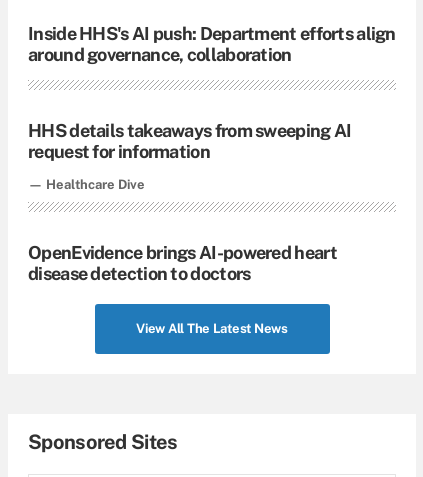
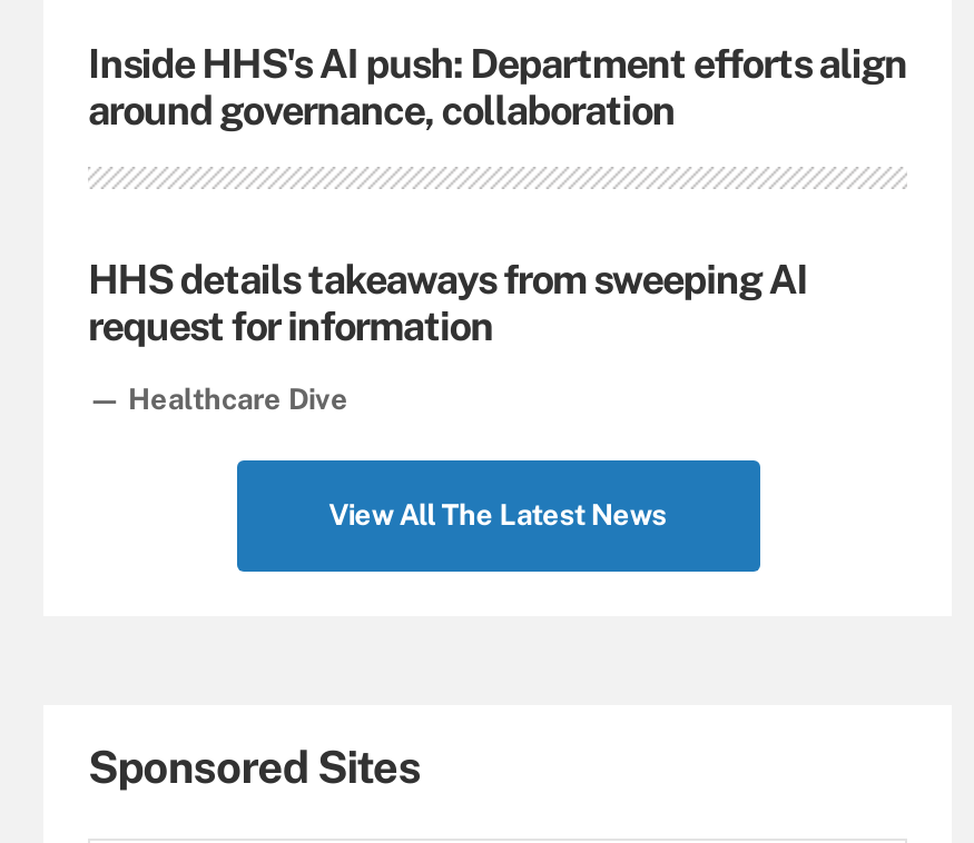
- OpenEvidence brings AI-powered heart
- disease detection to doctors
